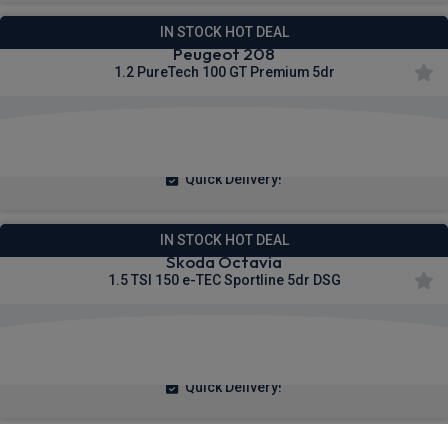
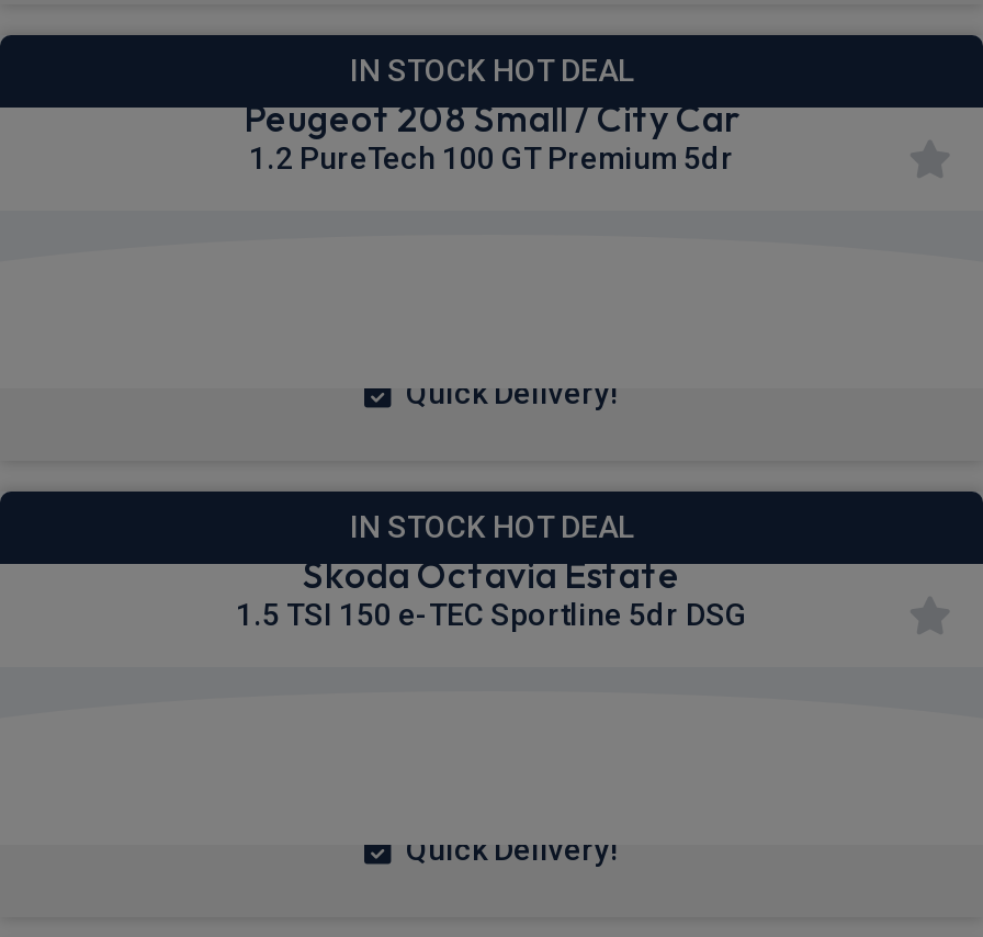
- Peugeot 208
+ Peugeot 208 Small / City Car

- Skoda Octavia
+ Skoda Octavia Estate
